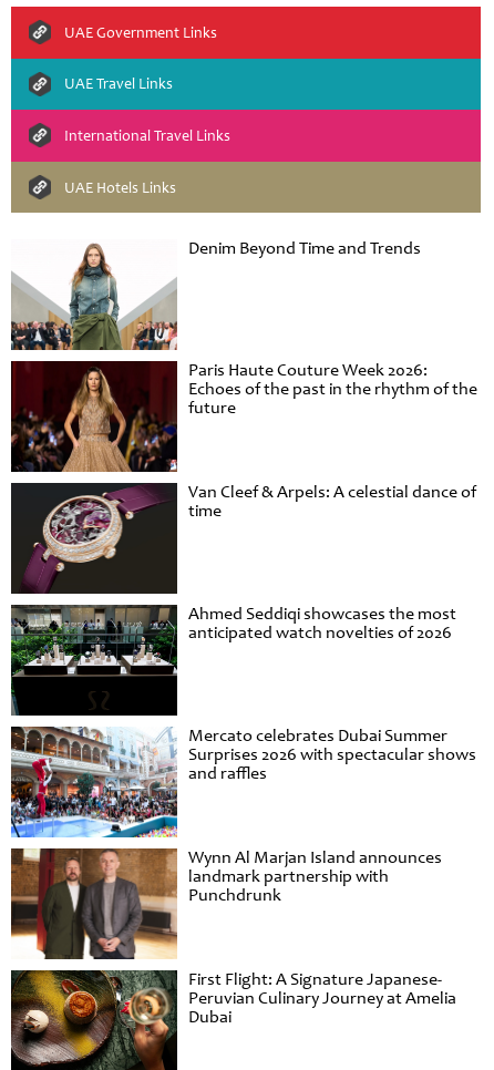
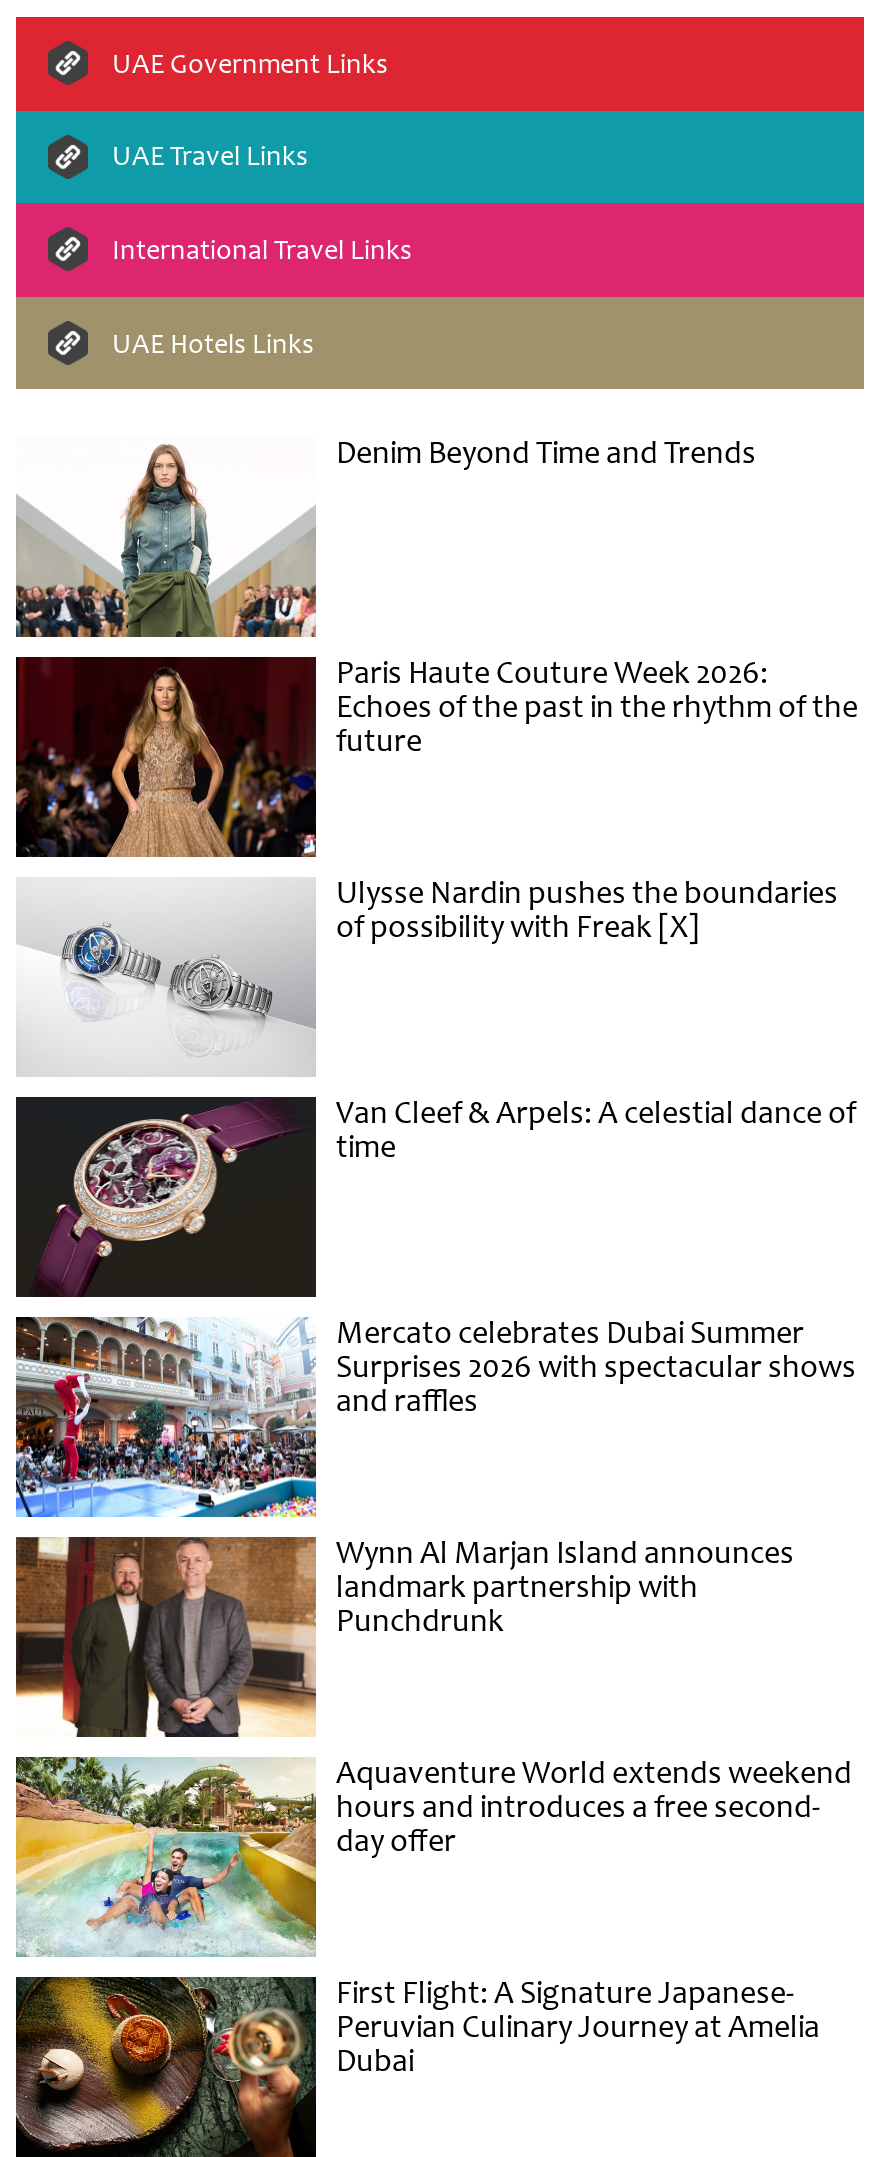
+ [image]
+ Ulysse Nardin pushes the boundaries
+ of possibility with Freak [X]

- [image]
- Ahmed Seddiqi showcases the most
- anticipated watch novelties of 2026

+ [image]
+ Aquaventure World extends weekend
+ hours and introduces a free second-
+ day offer
